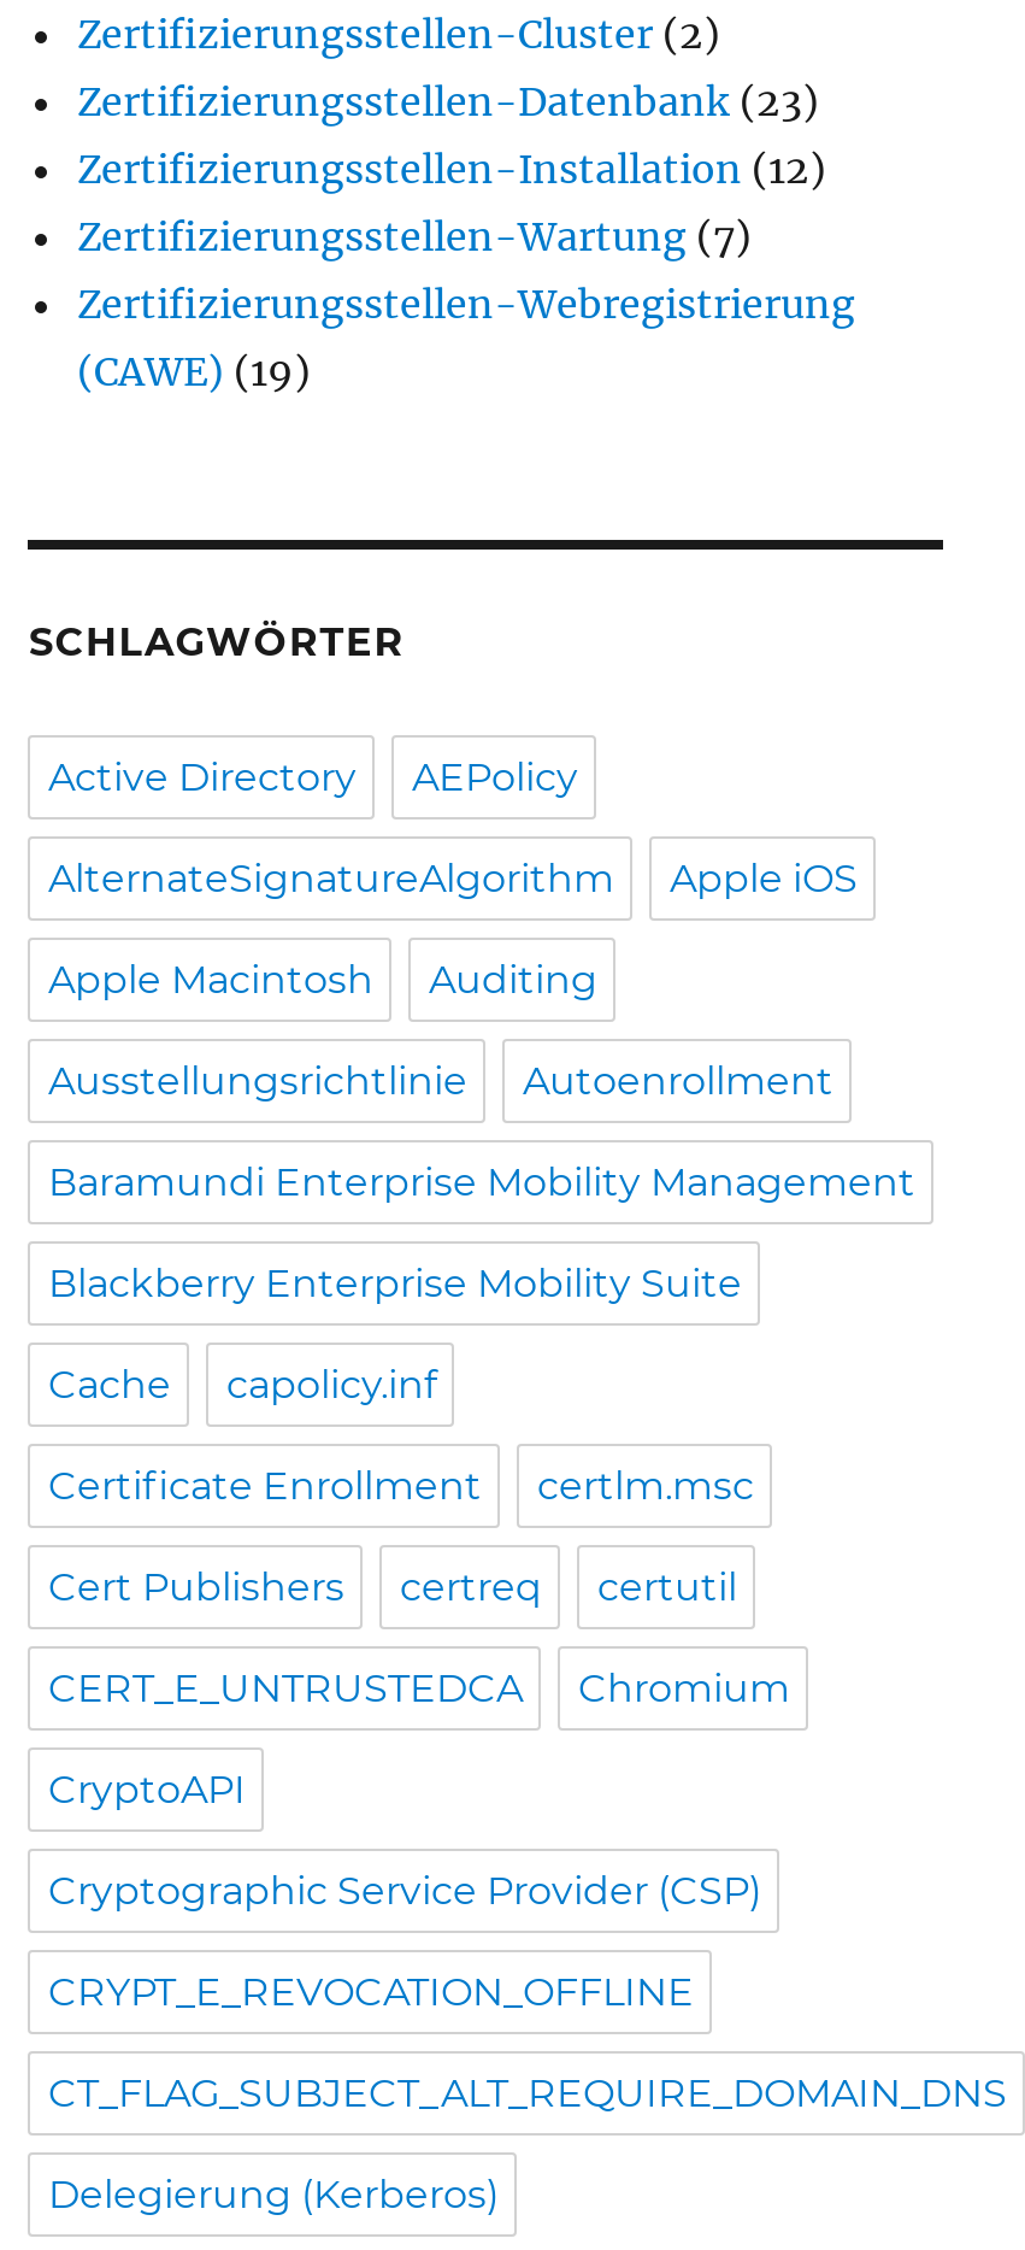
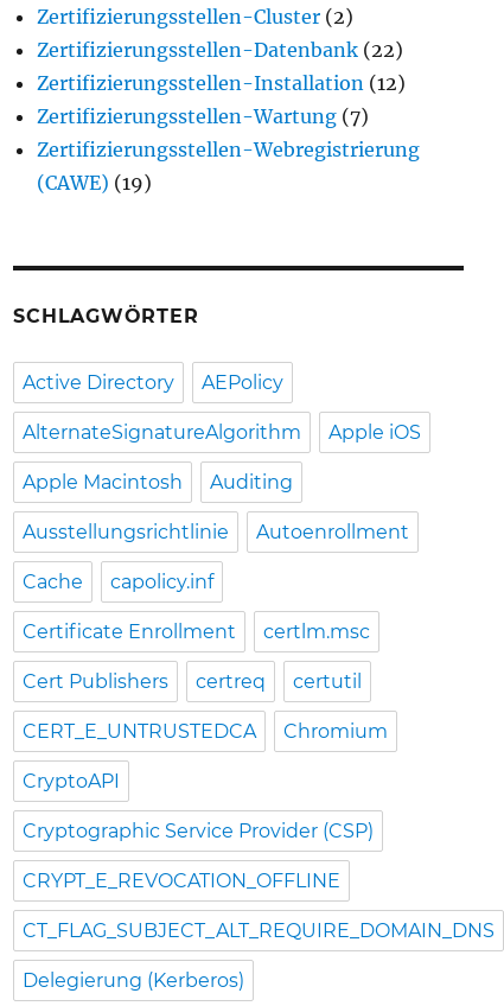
- Zertifizierungsstellen-Datenbank (23)
+ Zertifizierungsstellen-Datenbank (22)

- Baramundi Enterprise Mobility Management
- Blackberry Enterprise Mobility Suite
